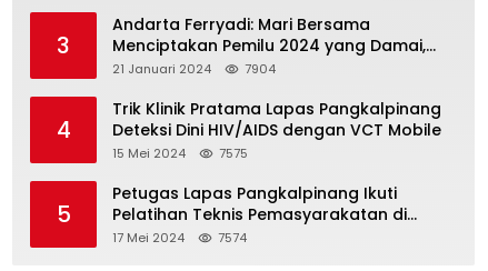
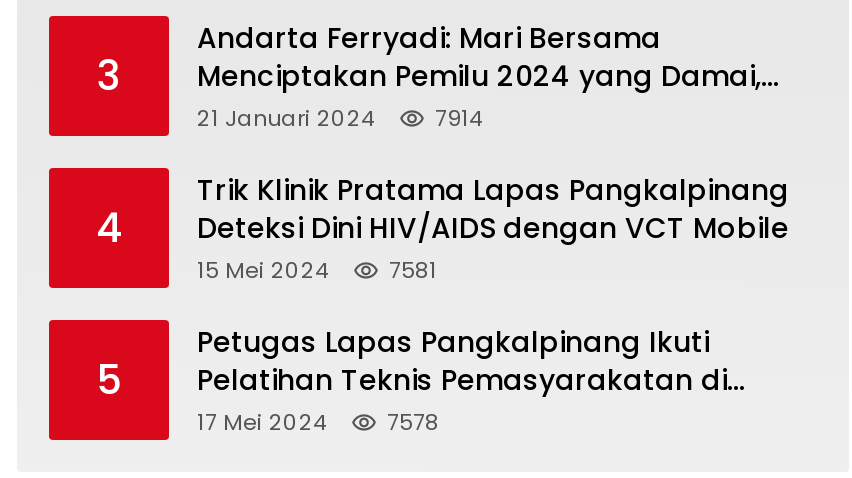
- 7904
+ 7914

- 15 Mei 2024 7575
+ 15 Mei 2024 7581

- 7574
+ 7578
